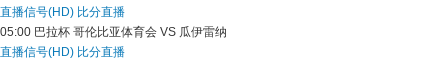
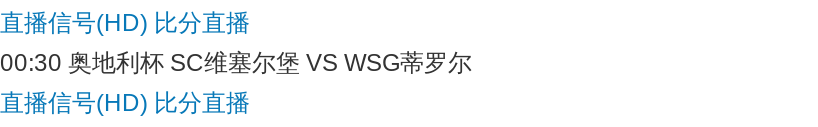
- 05:00 巴拉杯哥伦比亚体育会 VS 瓜伊雷纳
+ 00:30 奥地利杯SC维塞尔堡 VS WSG蒂罗尔
